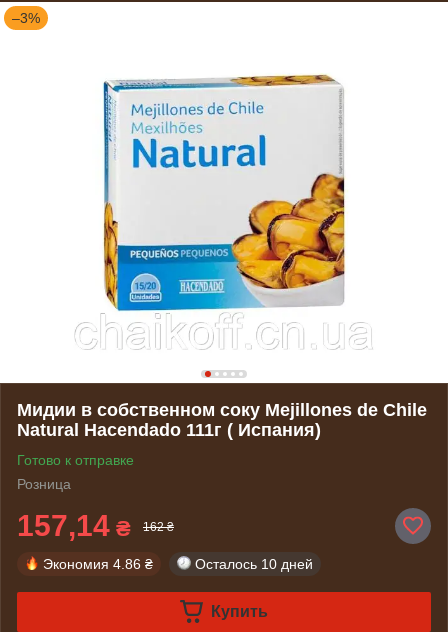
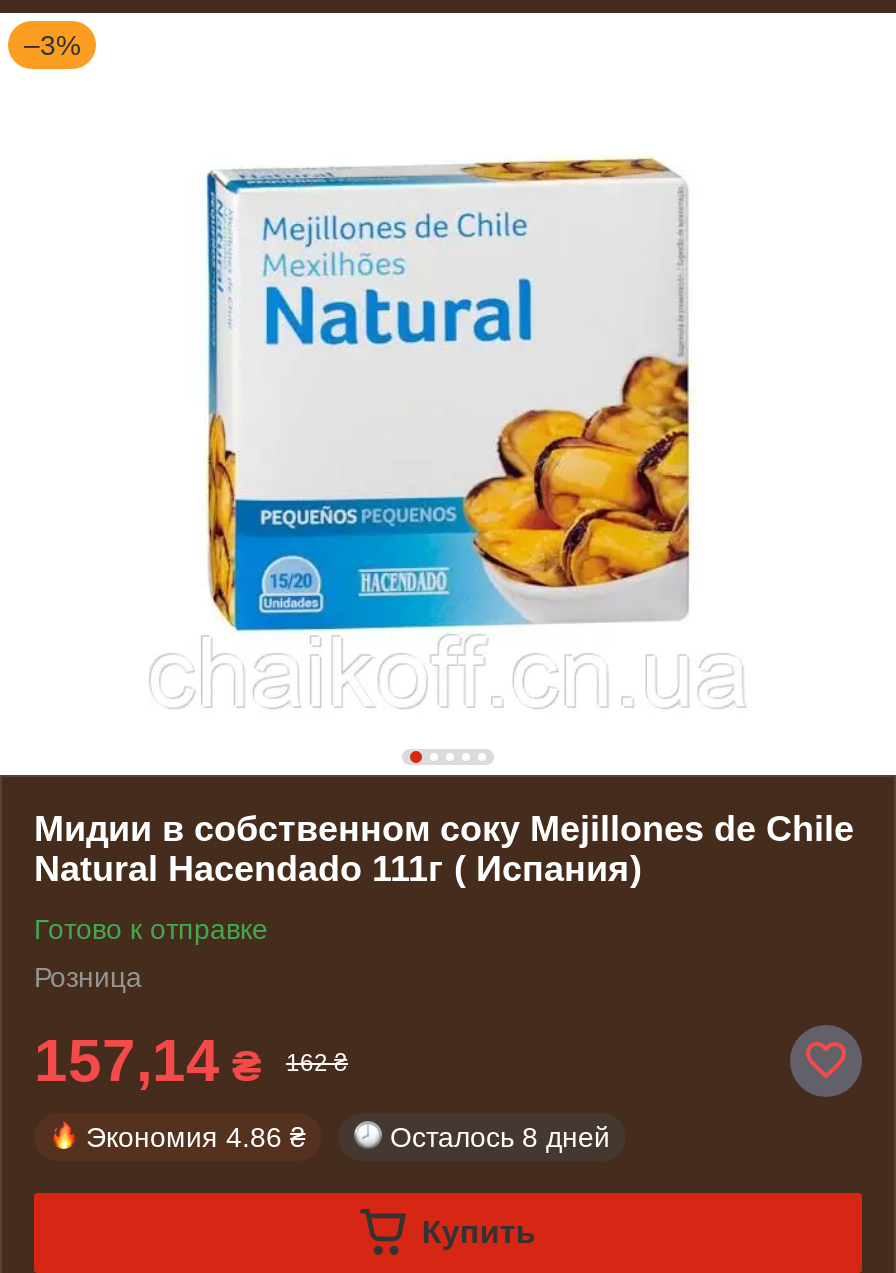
- Осталось 10 дней
+ Осталось 8 дней
